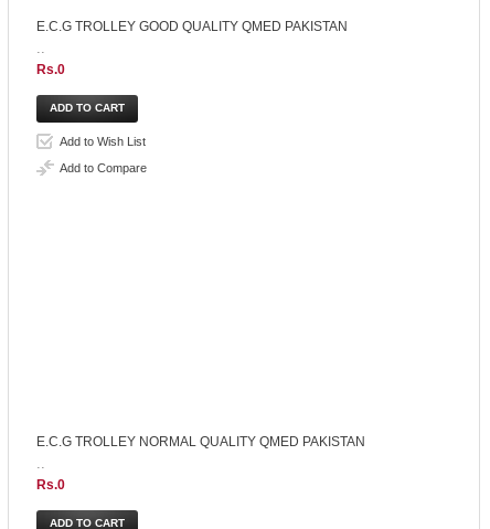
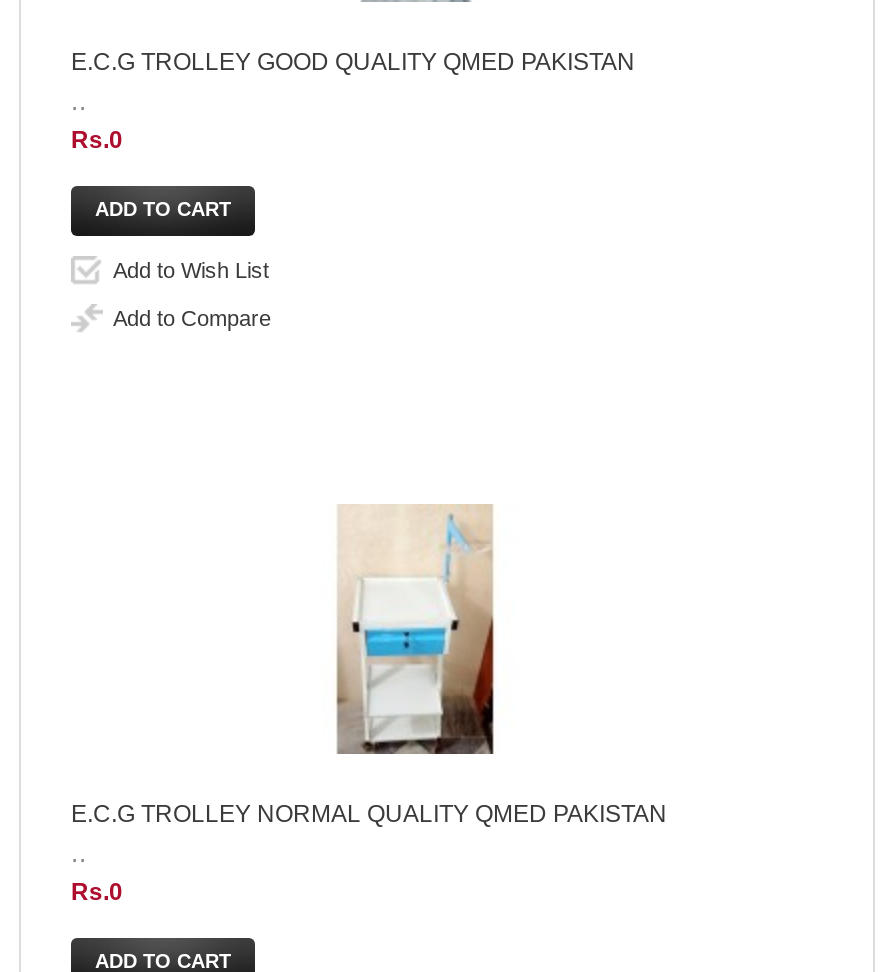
+ [image]
